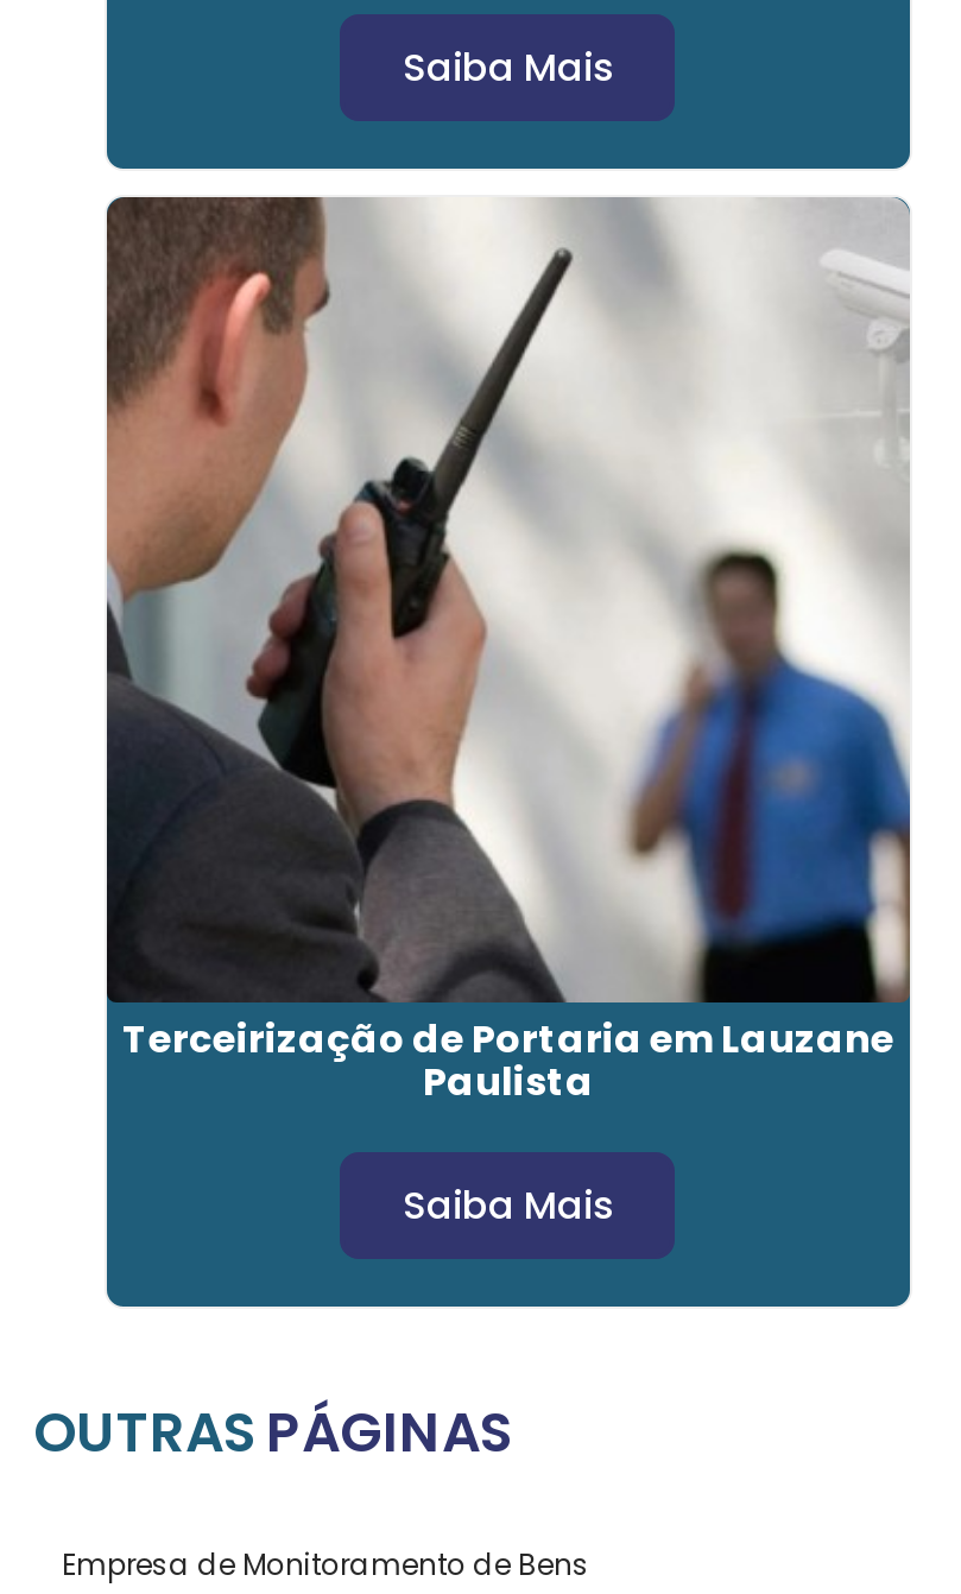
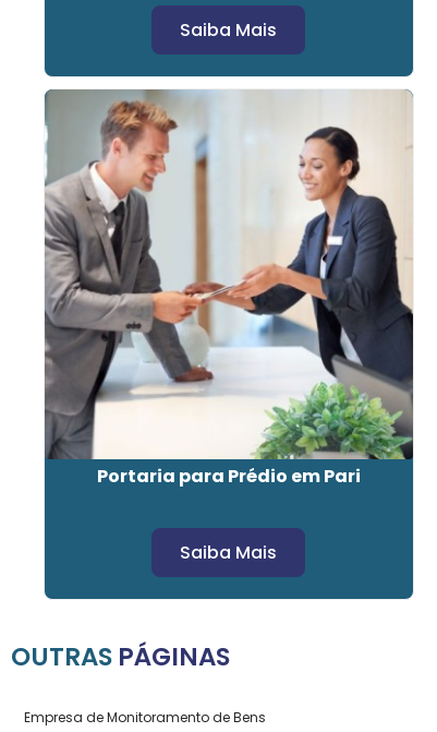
- [image]
- Terceirização de Portaria em Lauzane
- Paulista
+ [image]
+ Portaria para Prédio em Pari
